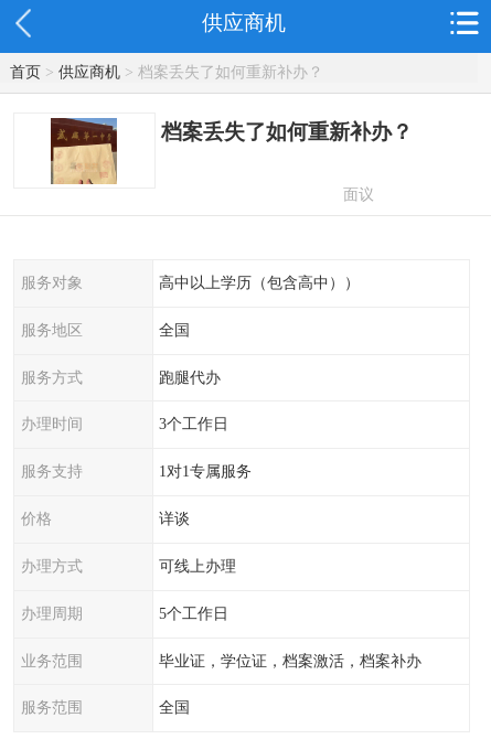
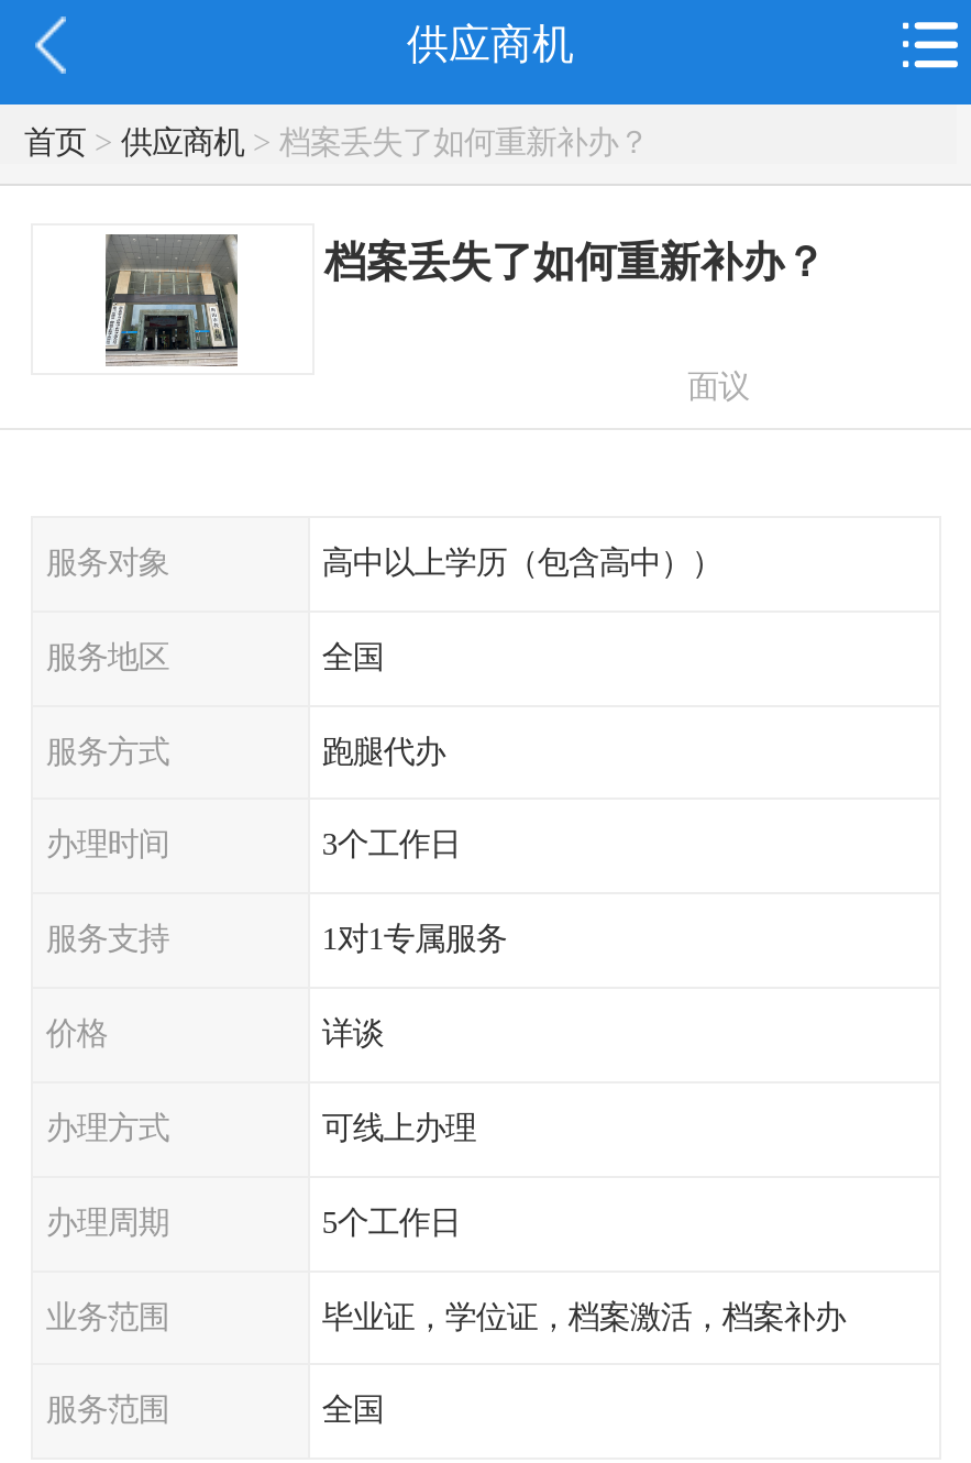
- [image]
+ [image]
